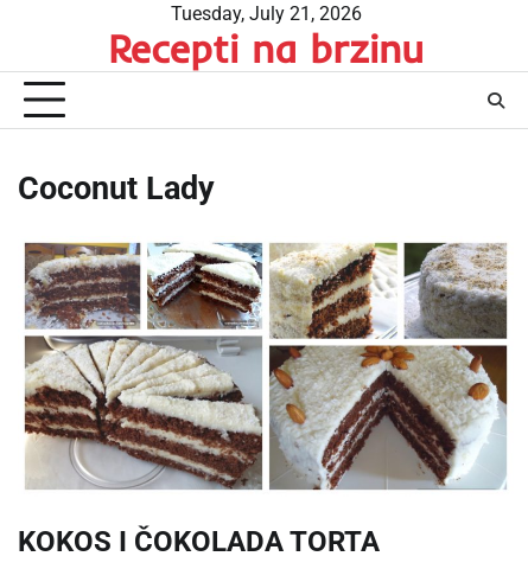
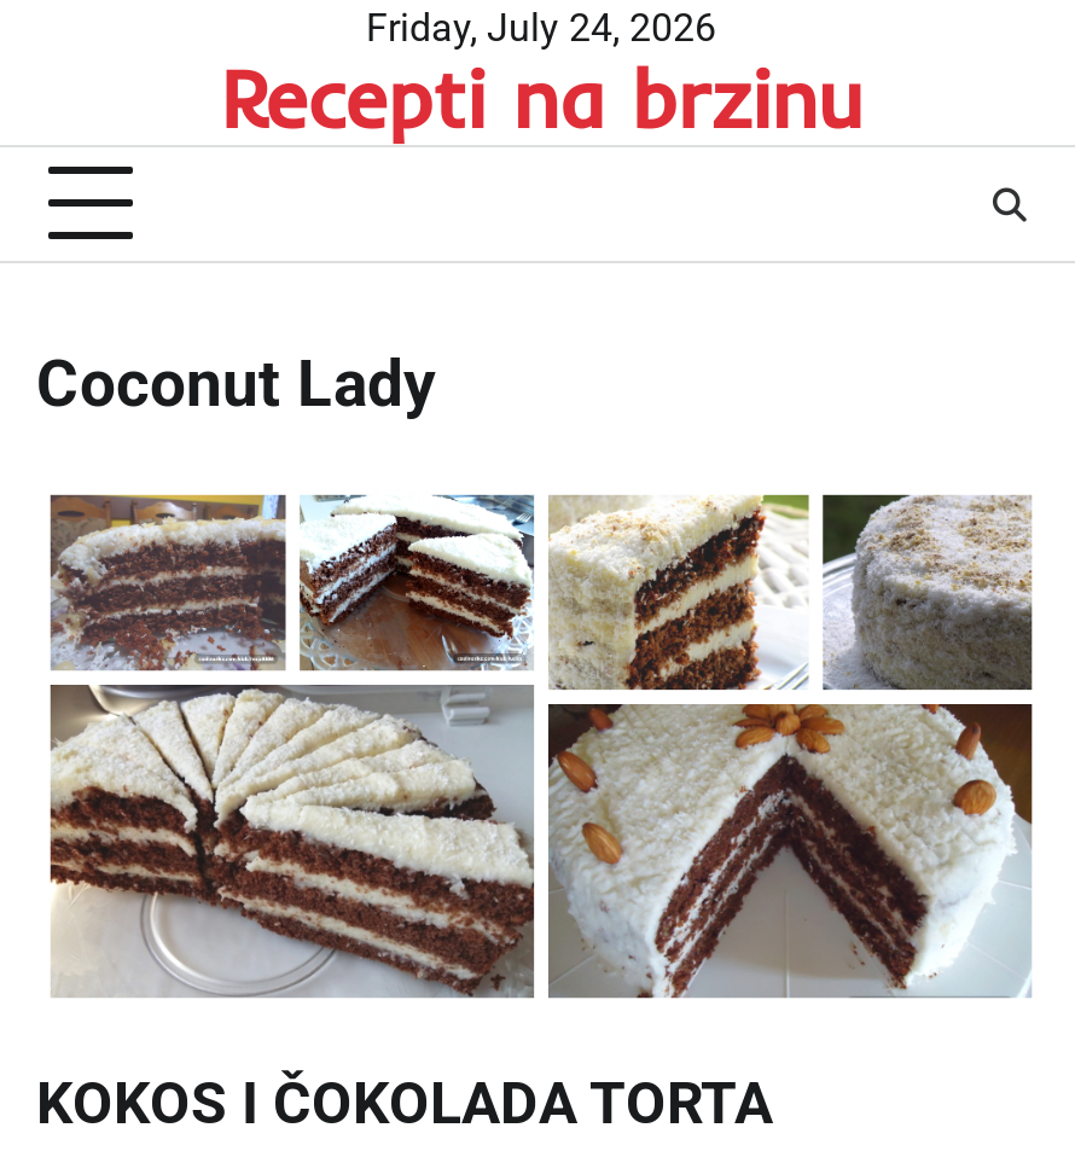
- Tuesday, July 21, 2026
+ Friday, July 24, 2026
